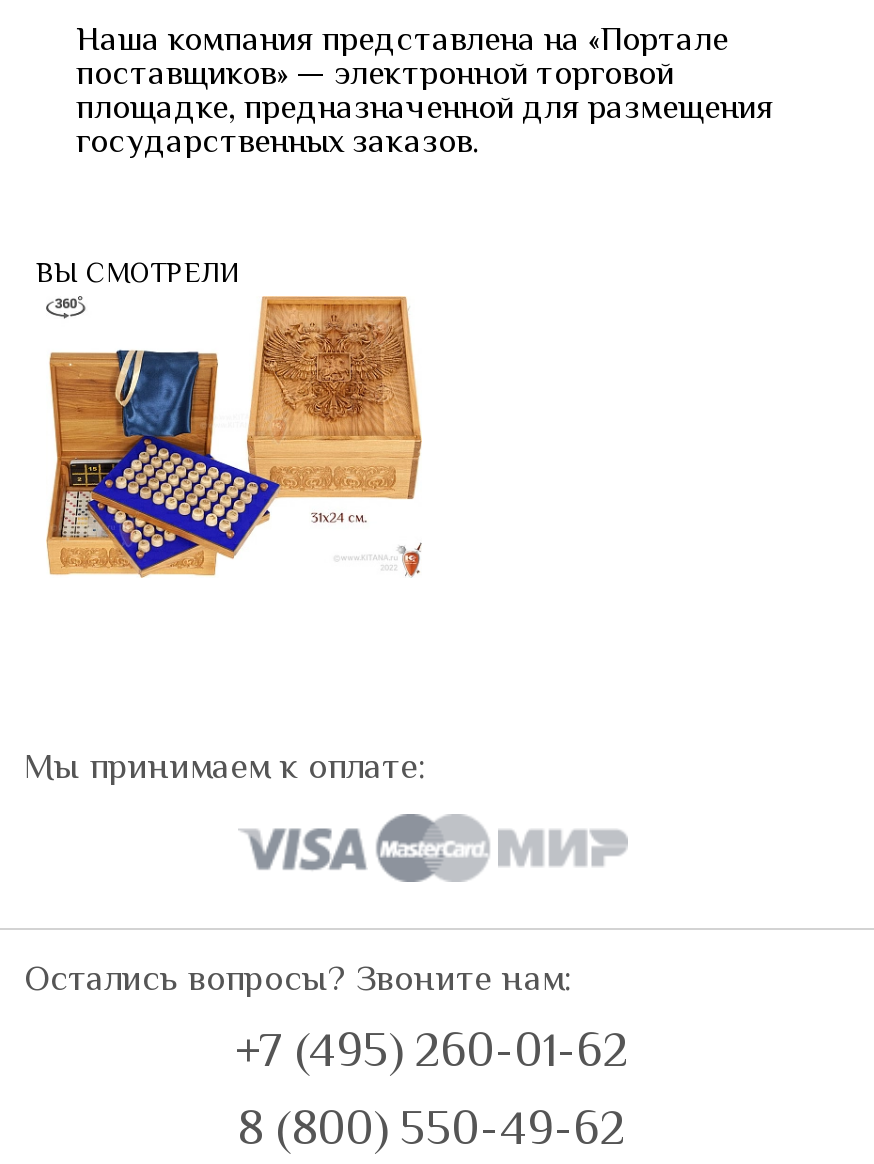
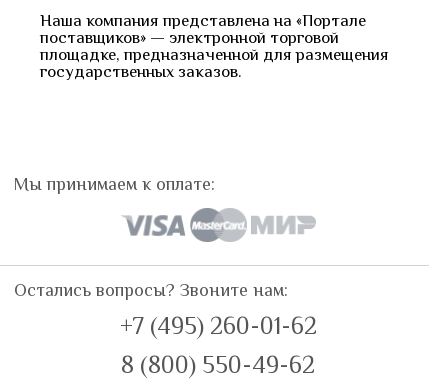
- ВЫ СМОТРЕЛИ

- [image]
